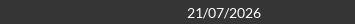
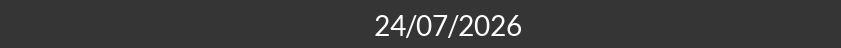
- 21/07/2026
+ 24/07/2026
